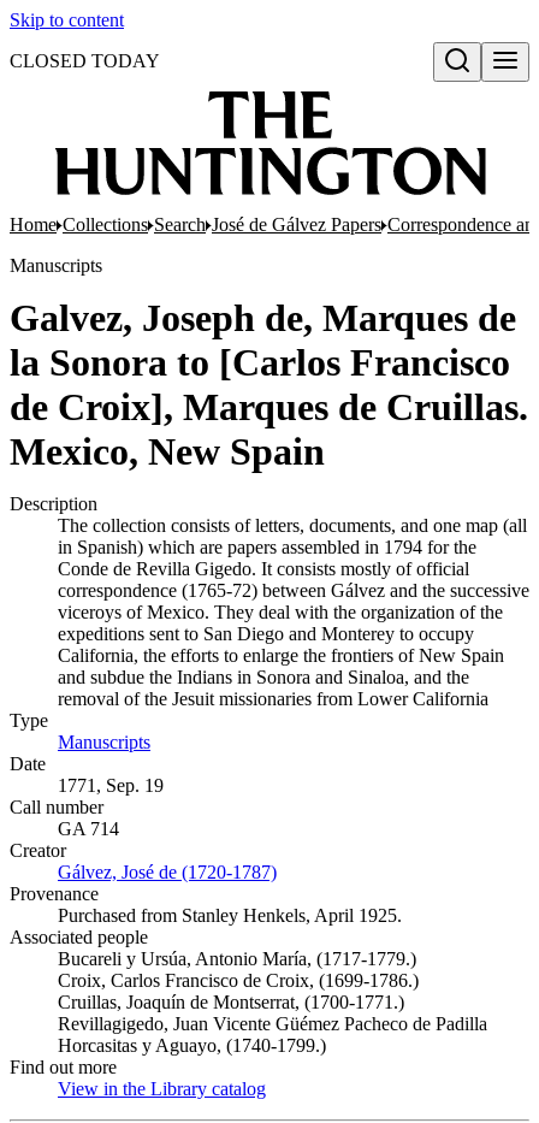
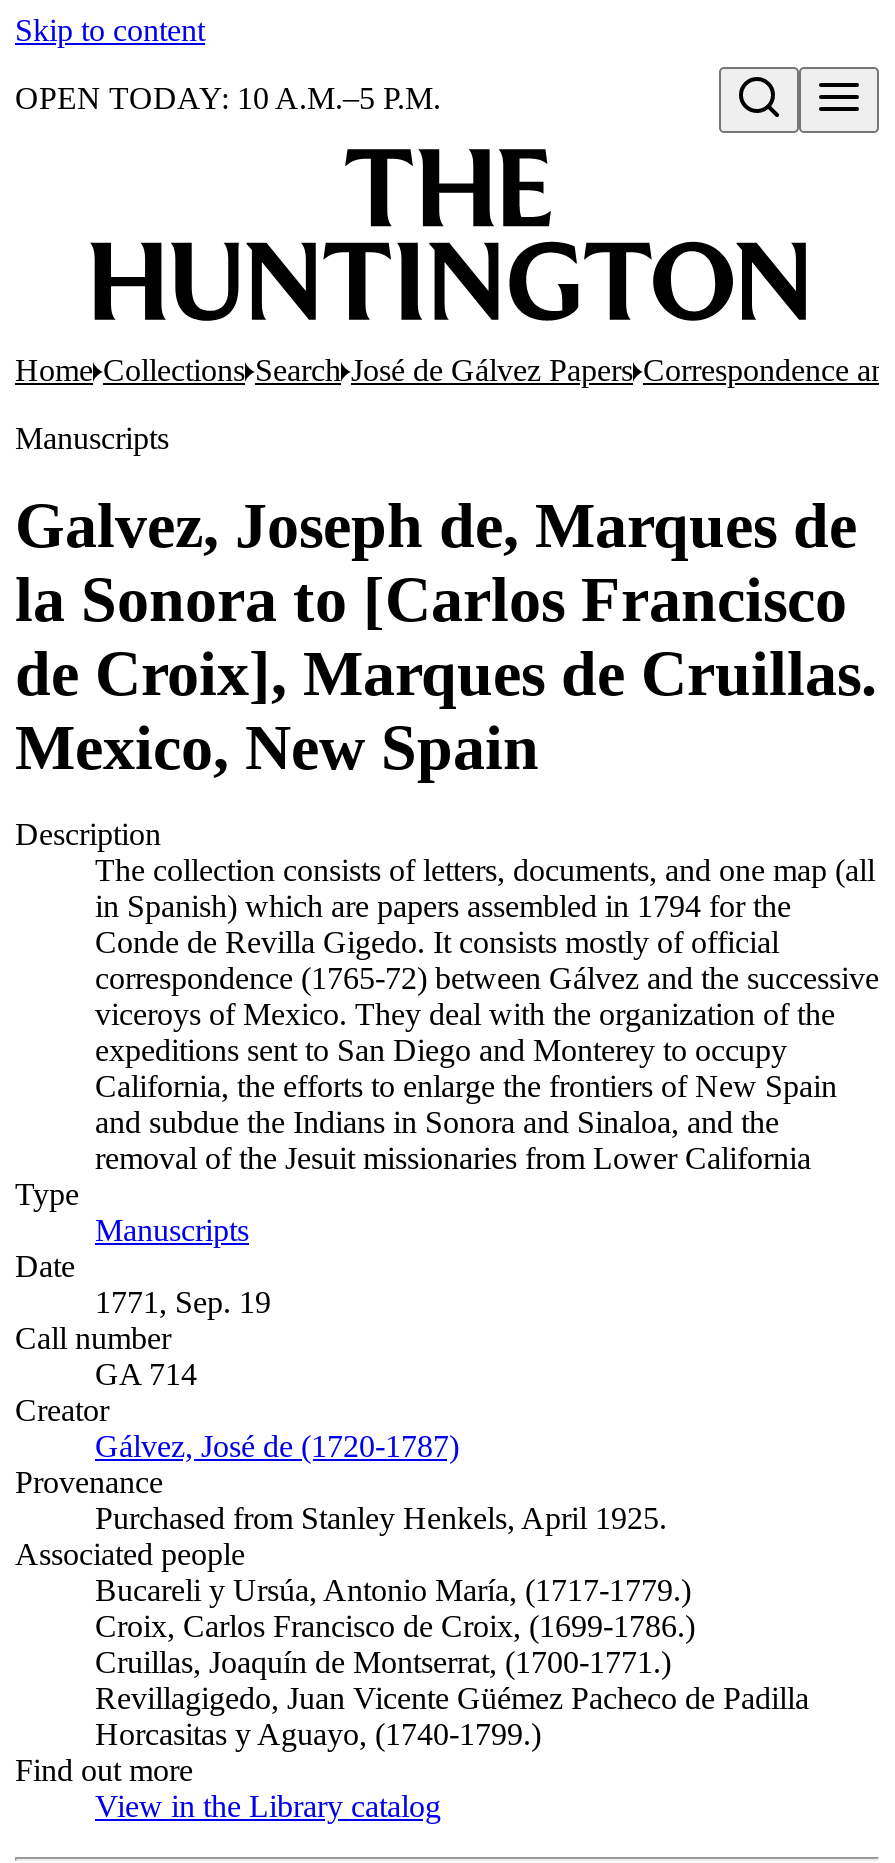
- CLOSED TODAY
+ OPEN TODAY: 10 A.M.–5 P.M.
